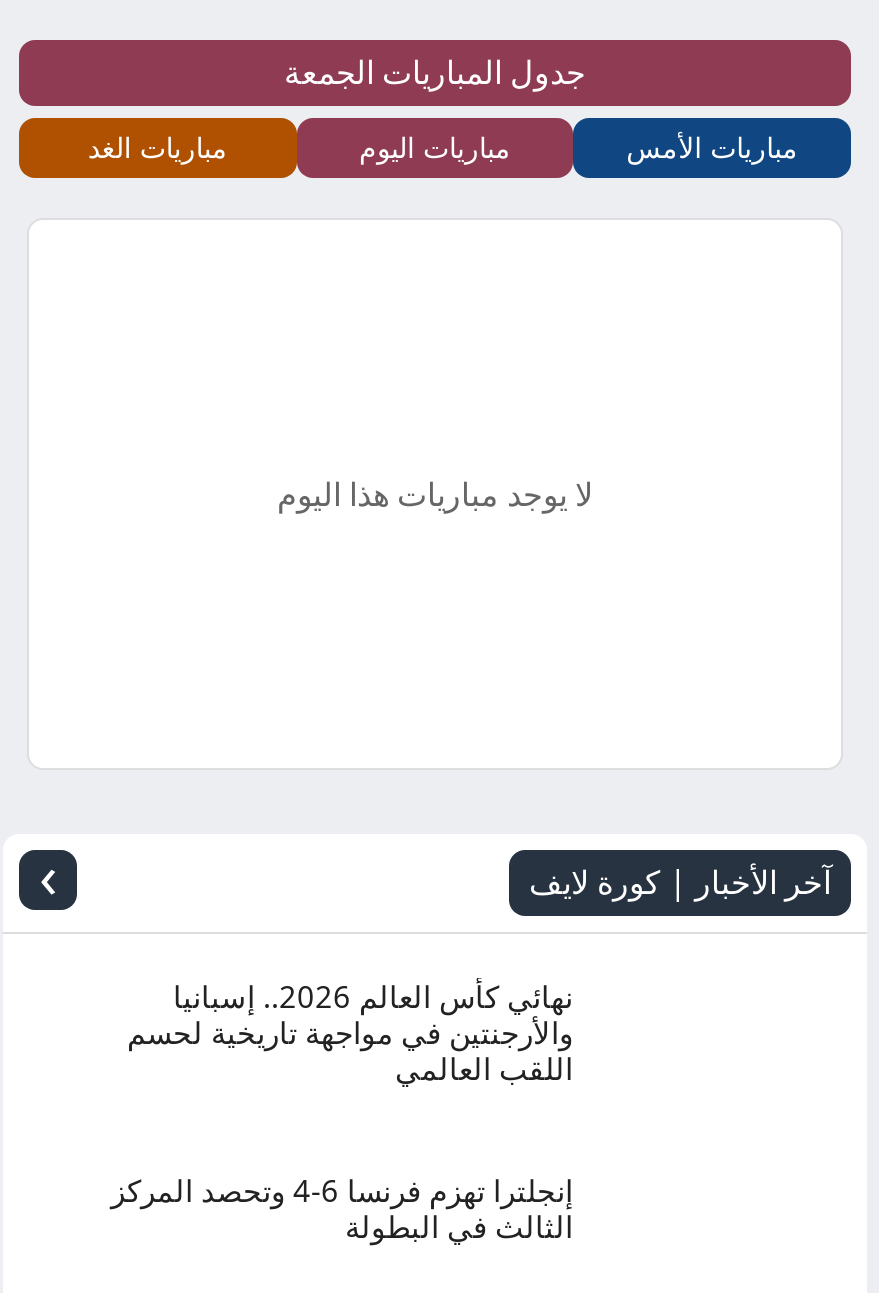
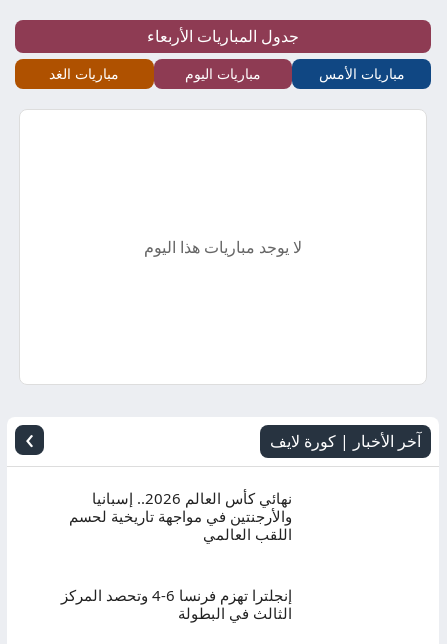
- جدول المباريات الجمعة
+ جدول المباريات الأربعاء
